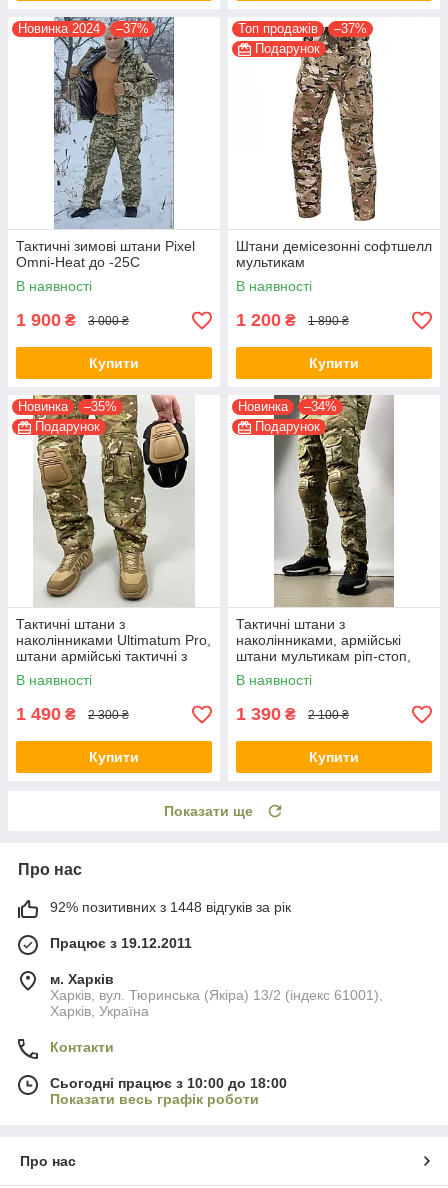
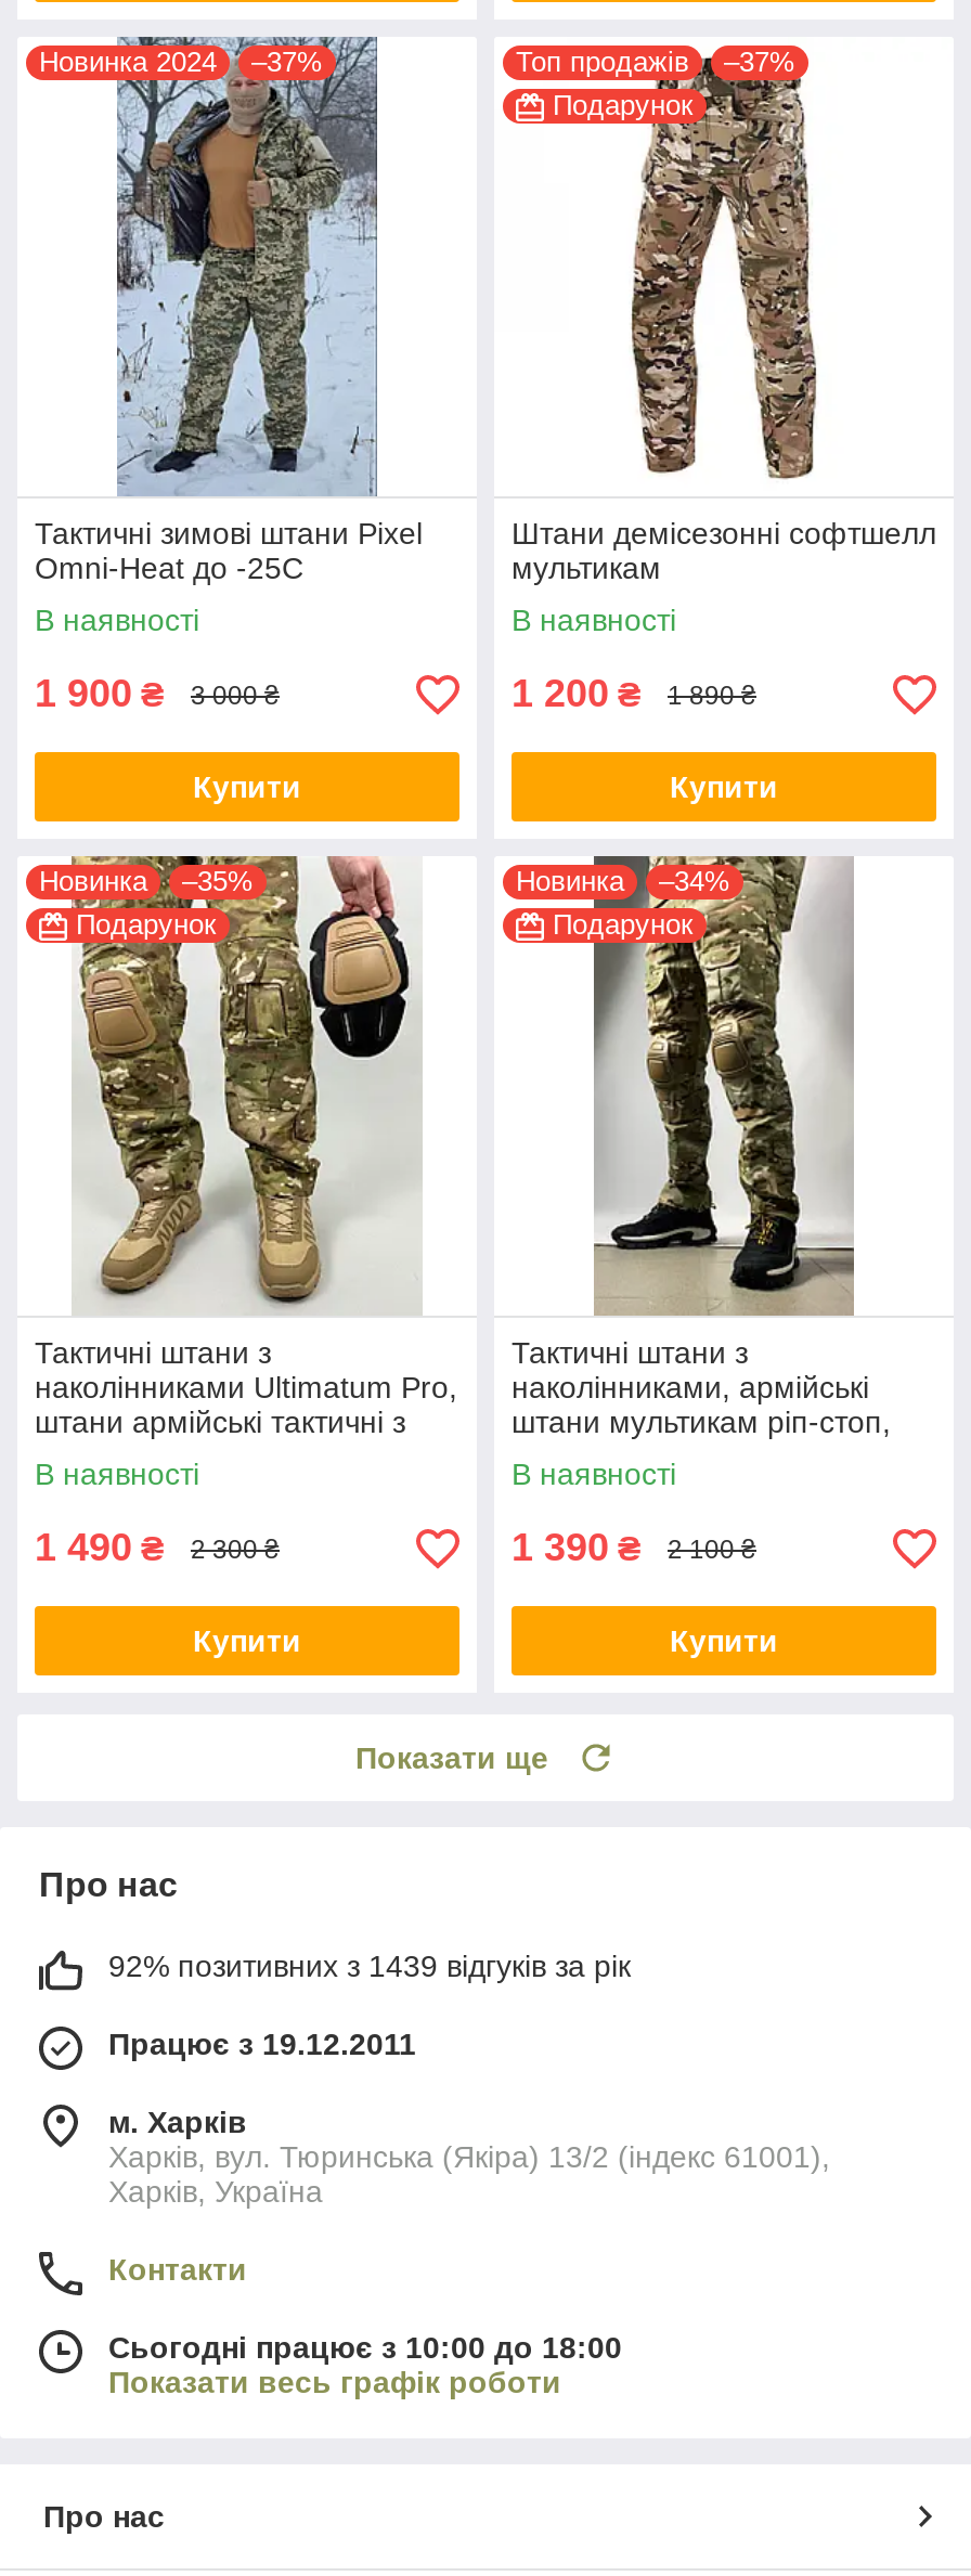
- 92% позитивних з 1448 відгуків за рік
+ 92% позитивних з 1439 відгуків за рік
